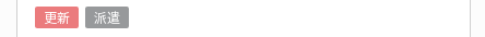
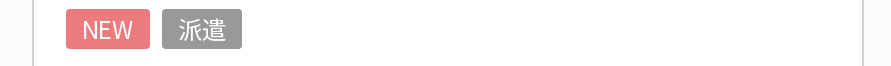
- 更新
+ NEW
